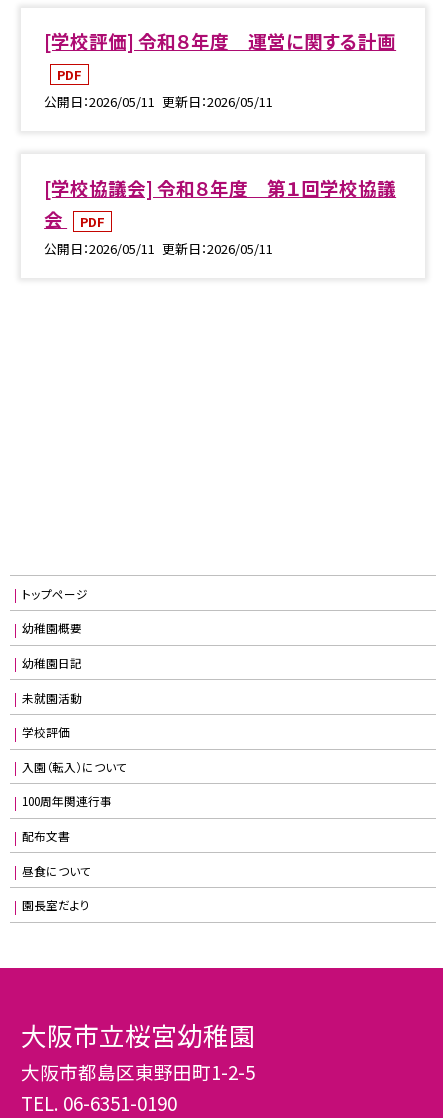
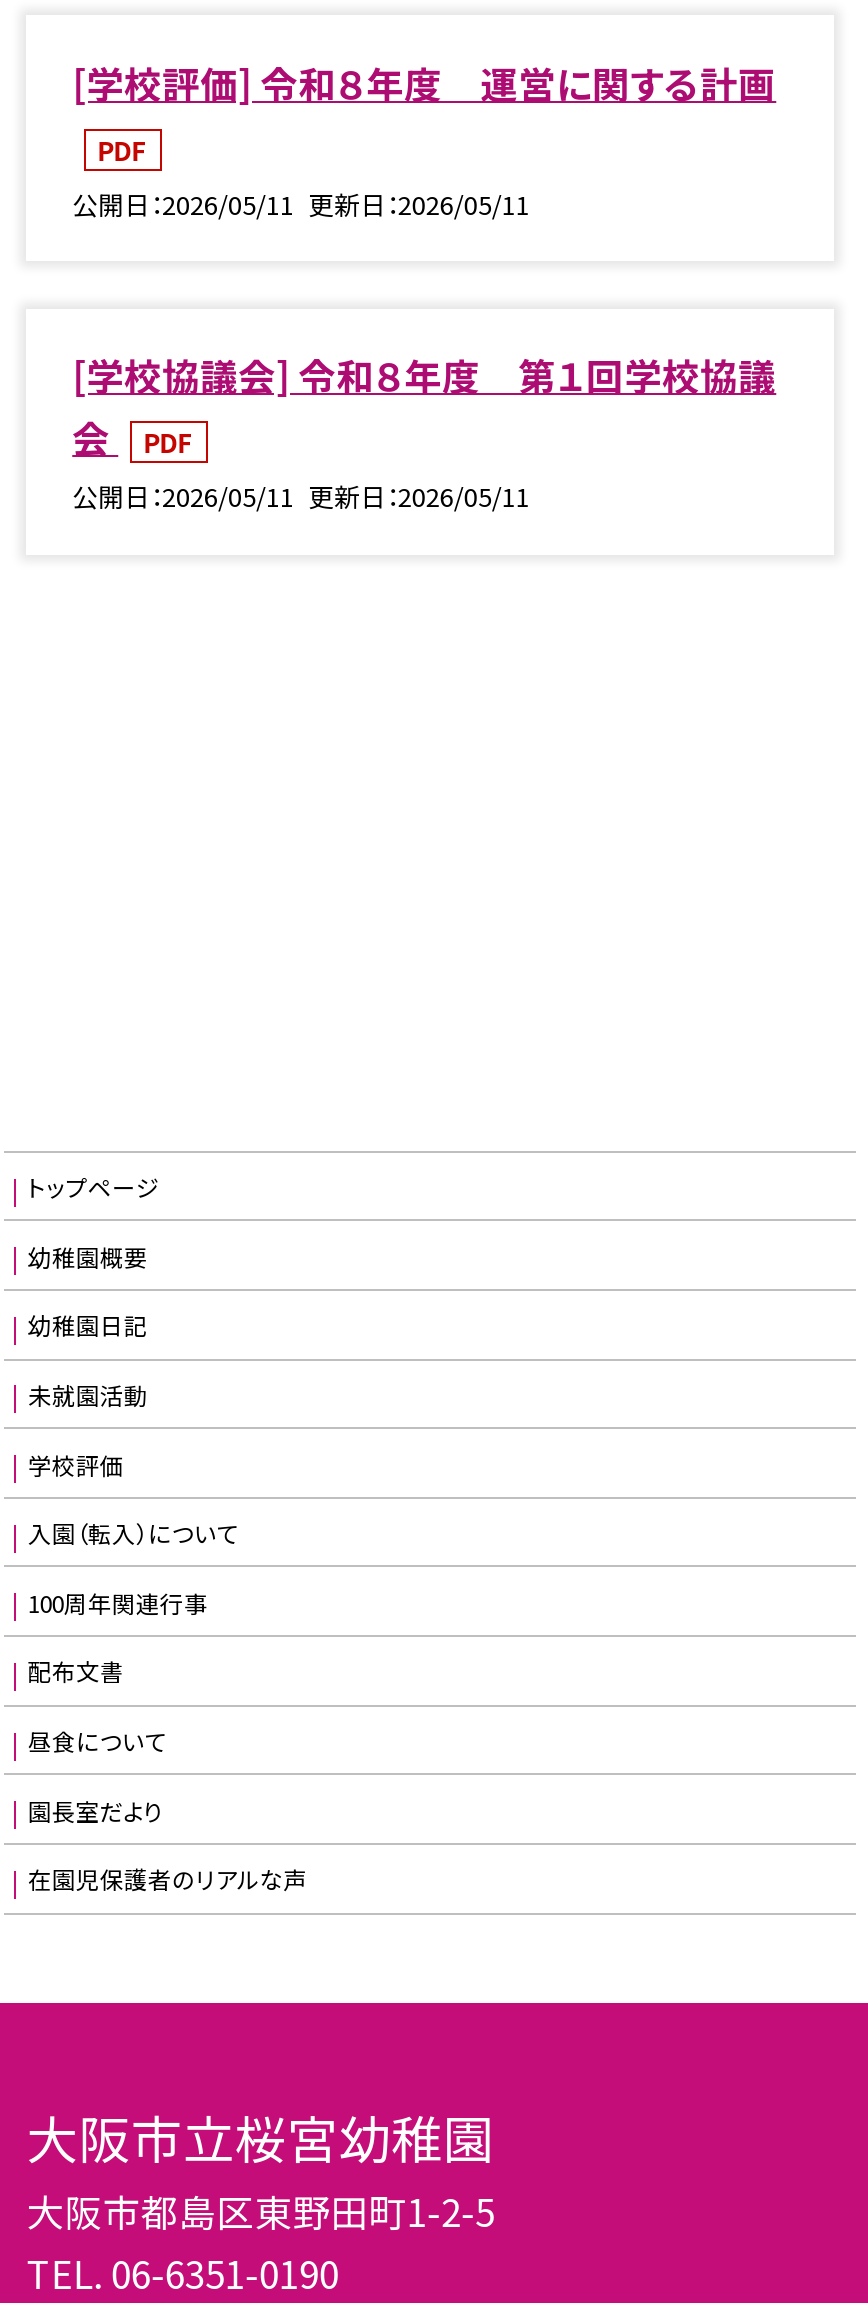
+ 在園児保護者のリアルな声
